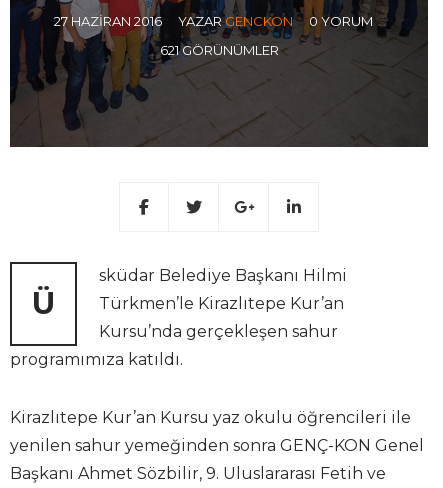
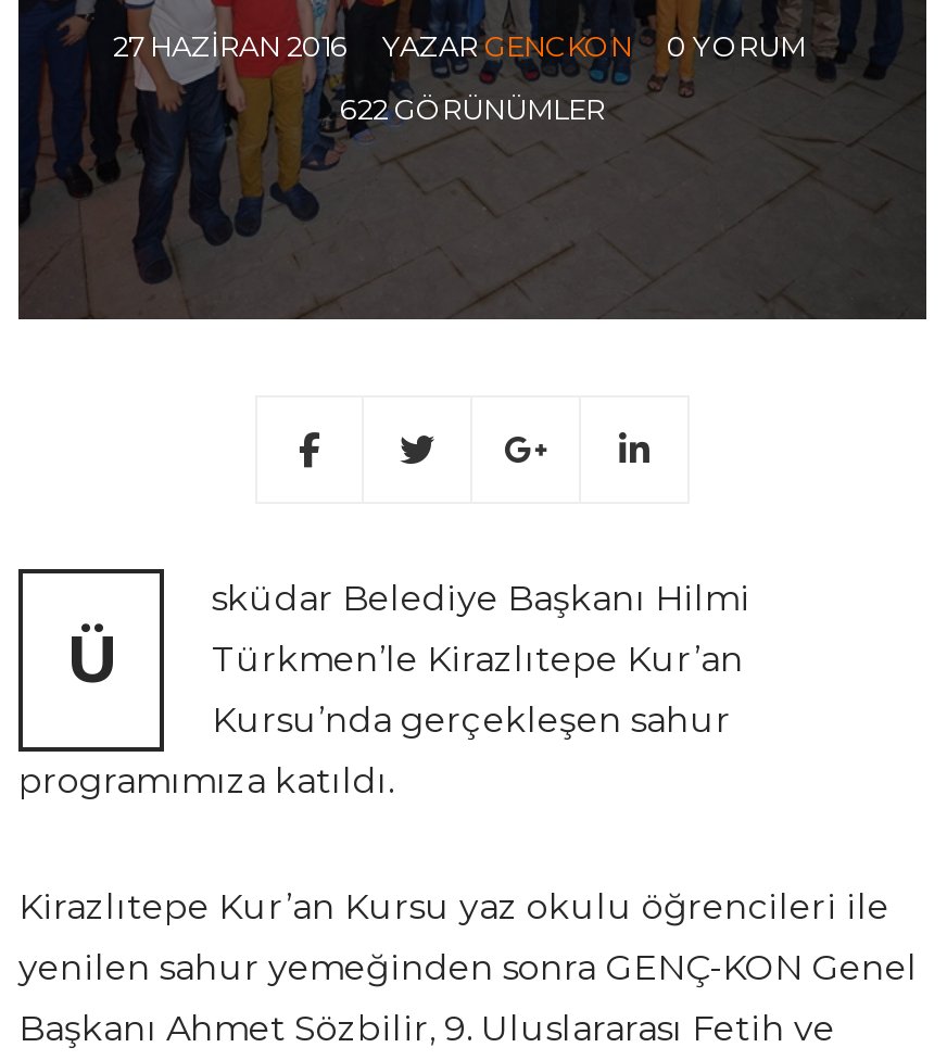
- 621 GÖRÜNÜMLER
+ 622 GÖRÜNÜMLER
